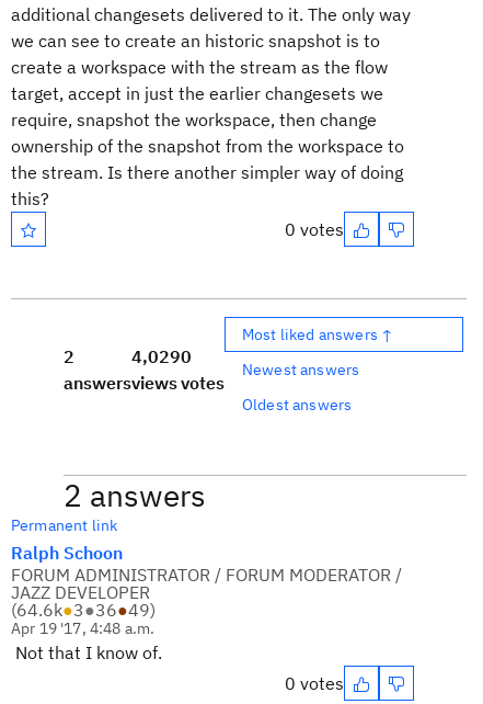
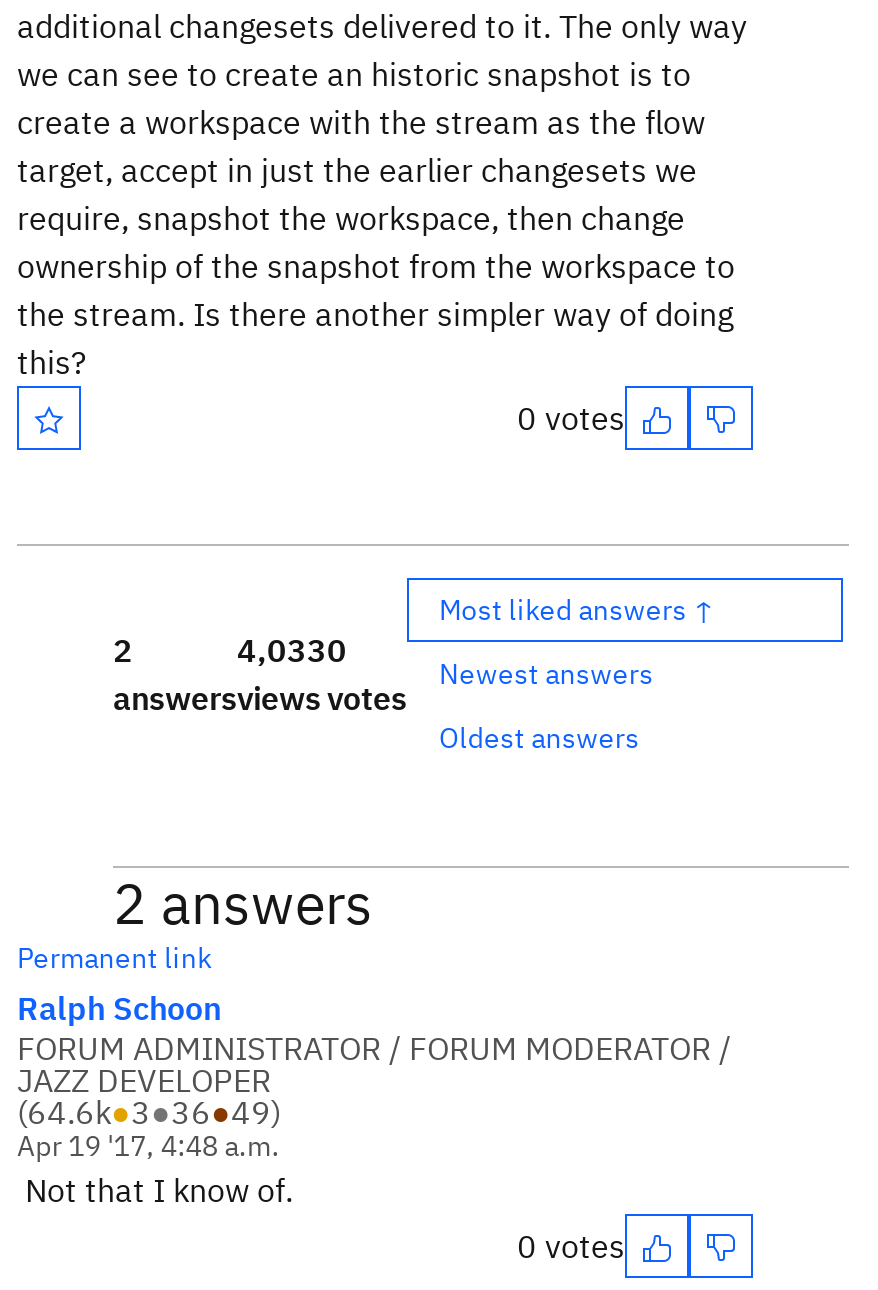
- 4,029 0
+ 4,033 0
